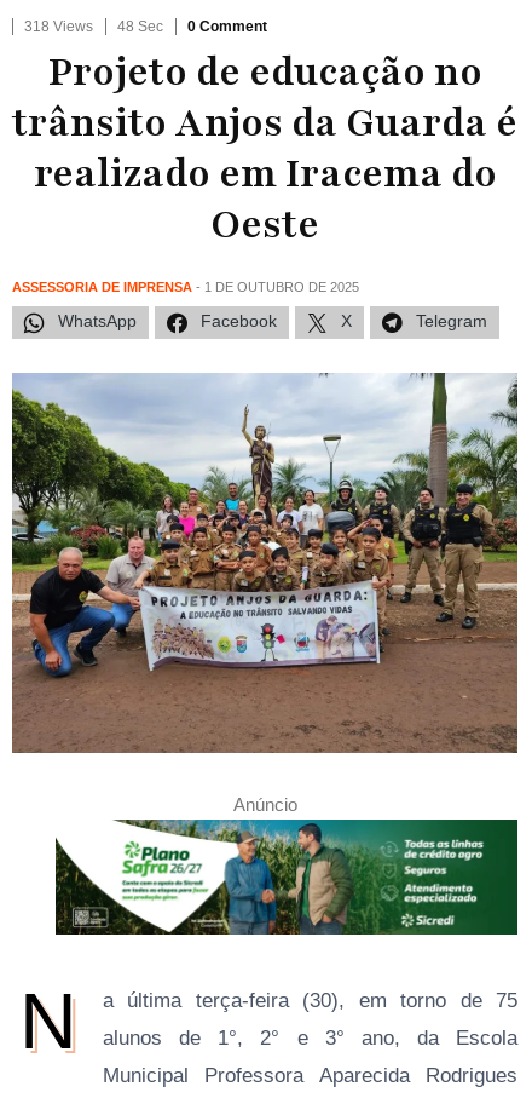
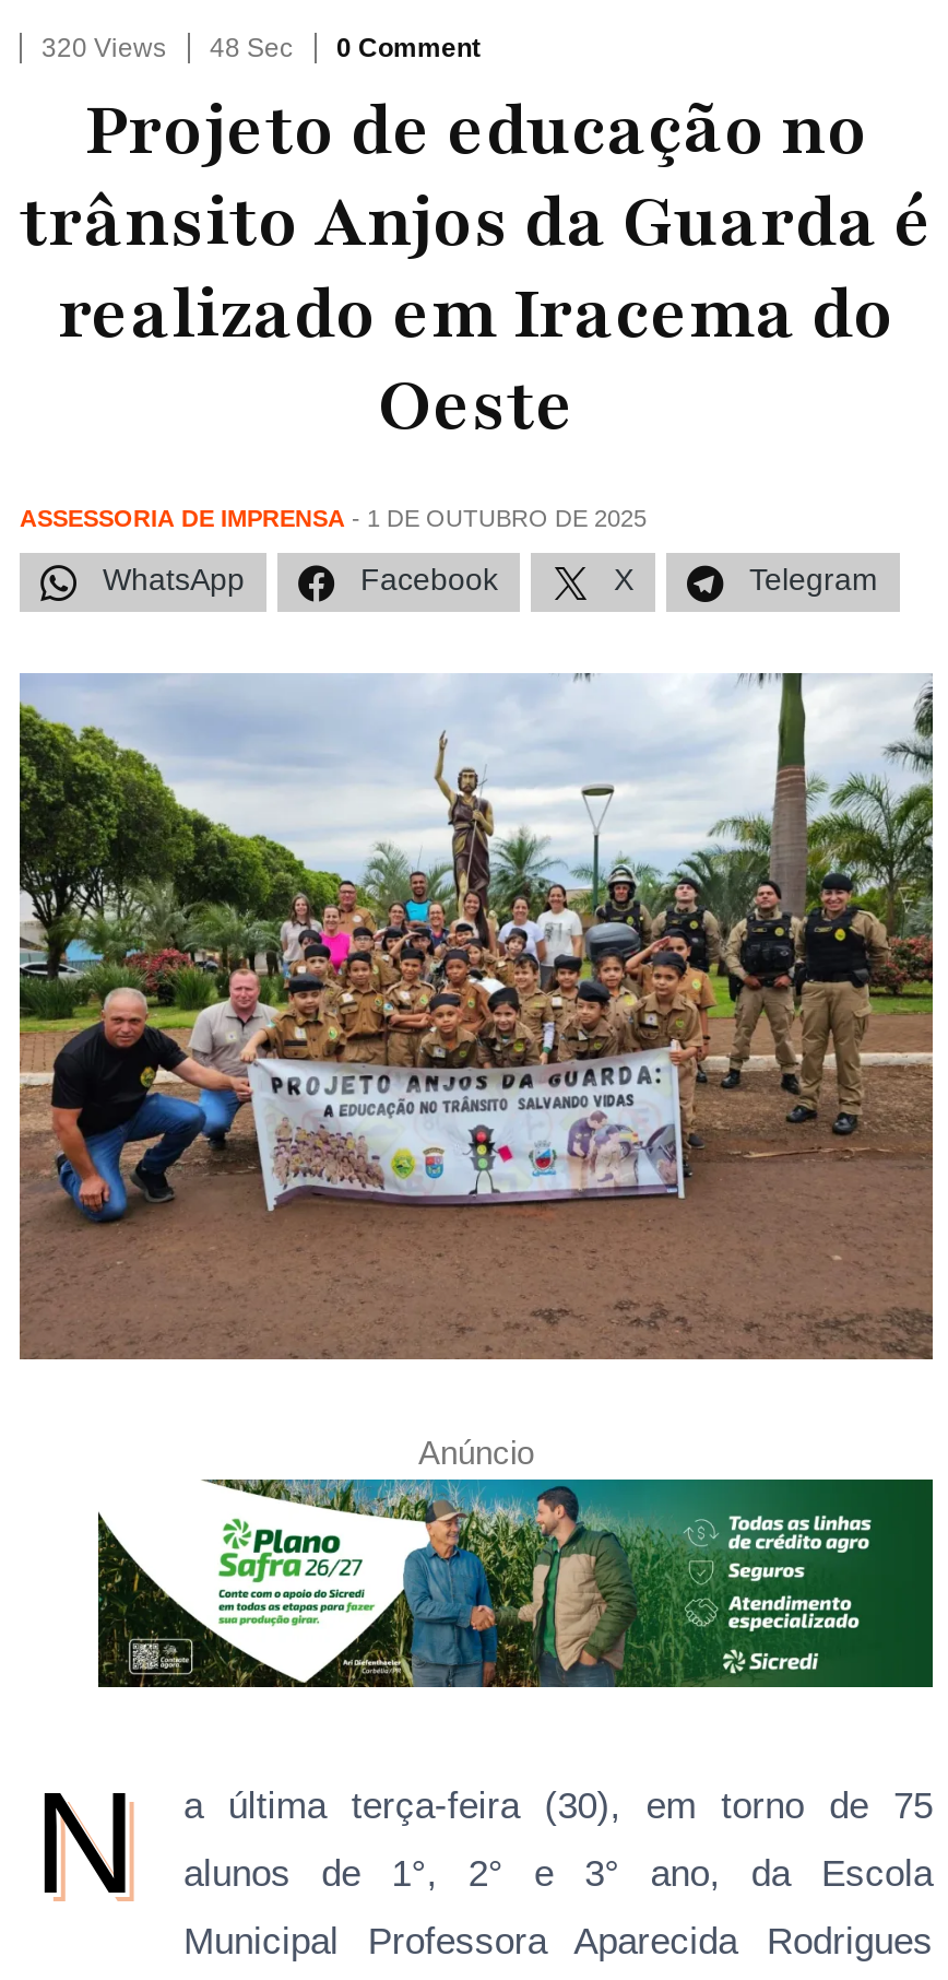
- 318 Views 48 Sec 0 Comment
+ 320 Views 48 Sec 0 Comment
